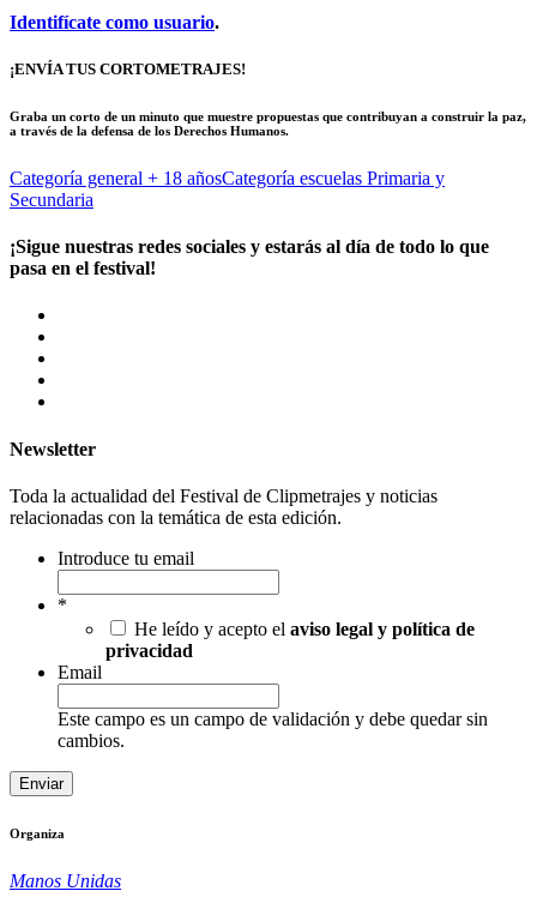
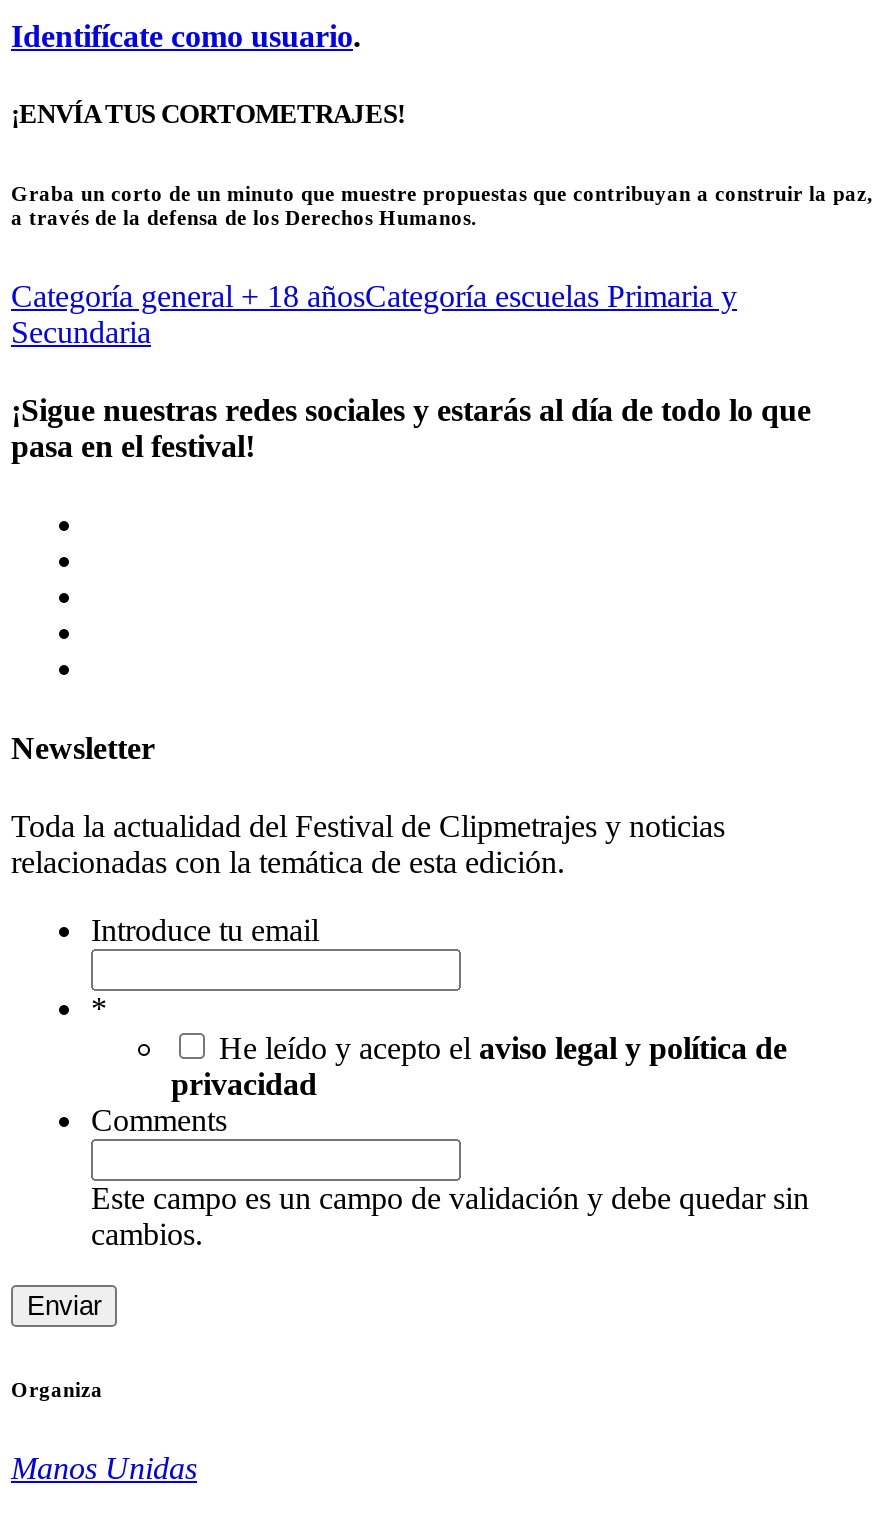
- Email
+ Comments
